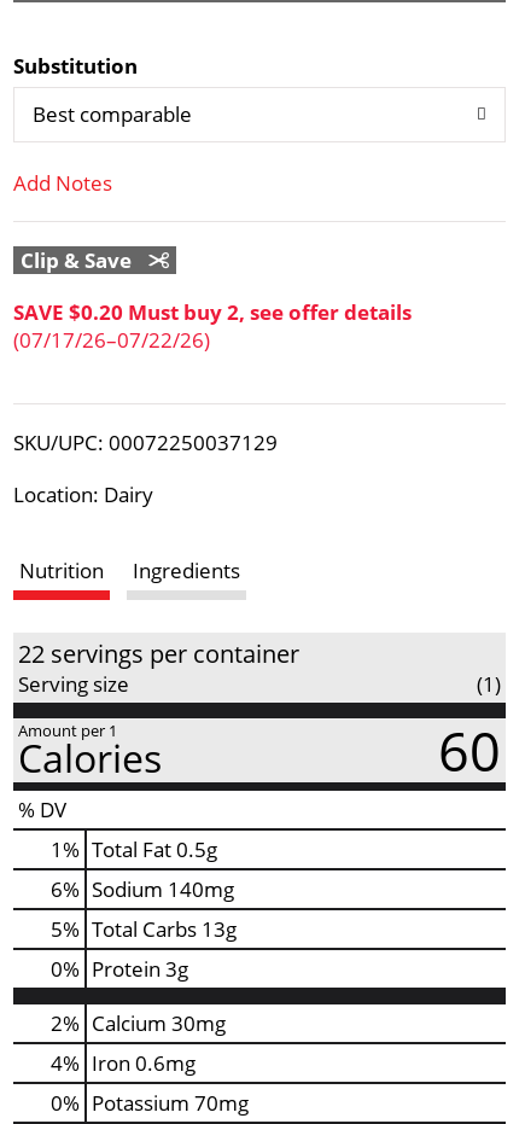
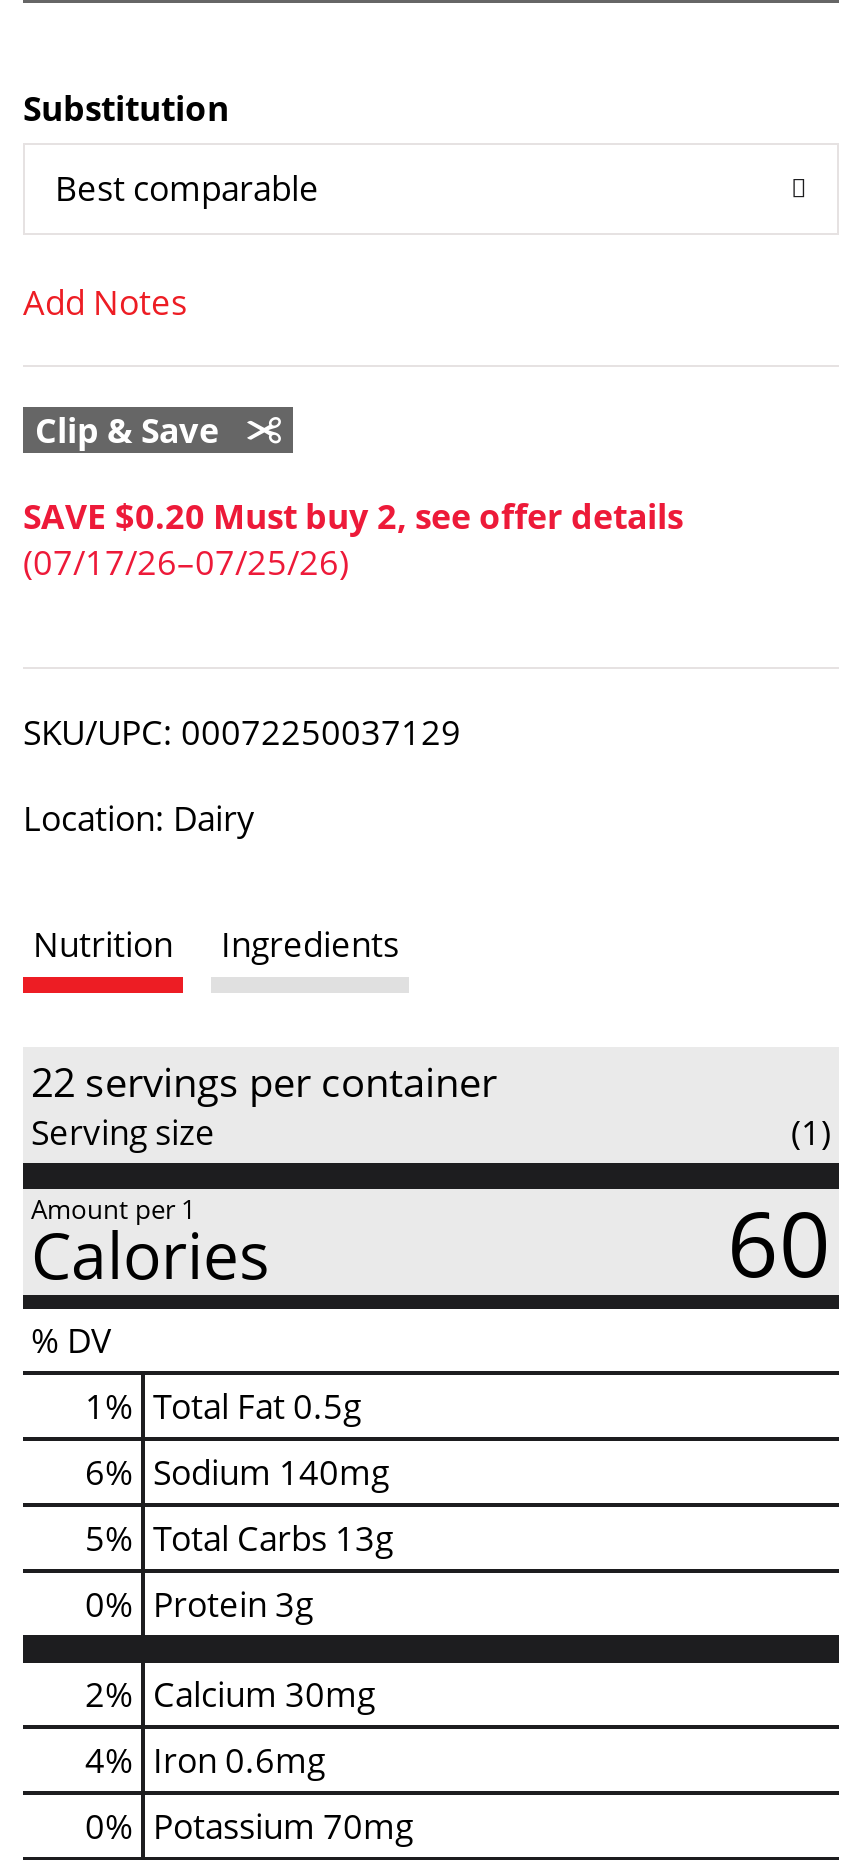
- (07/17/26–07/22/26)
+ (07/17/26–07/25/26)
